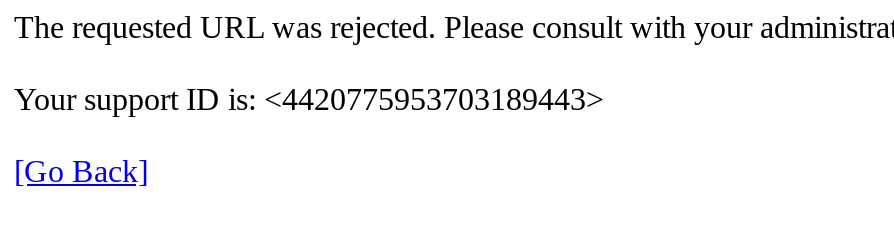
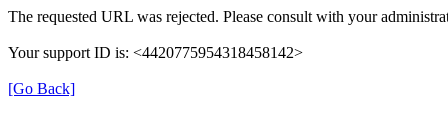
- Your support ID is: <4420775953703189443>
+ Your support ID is: <4420775954318458142>
